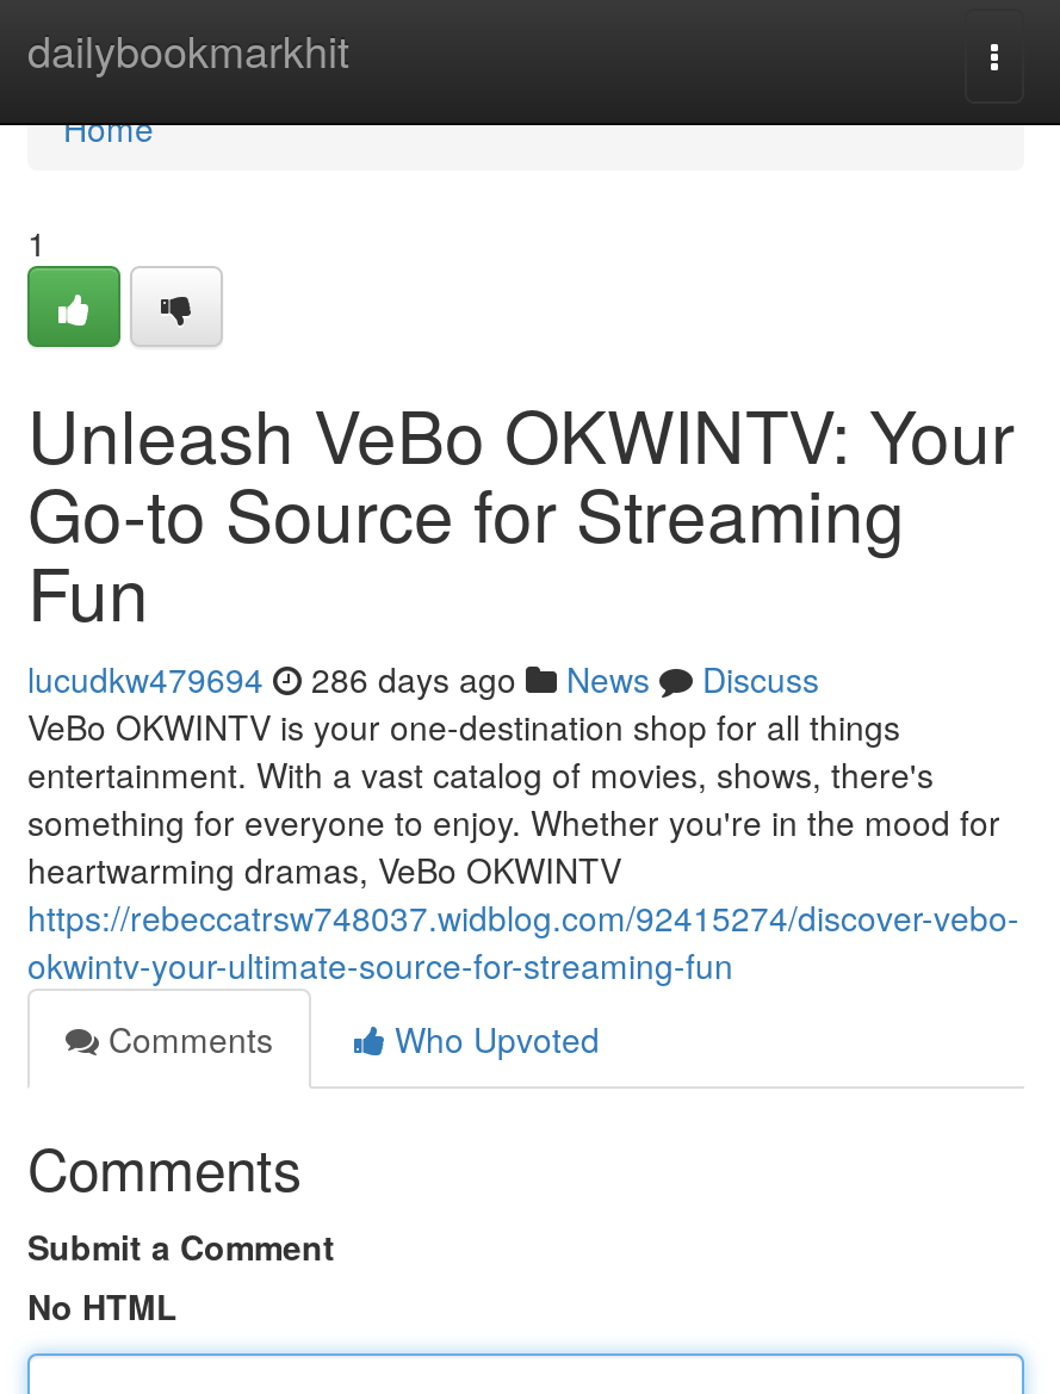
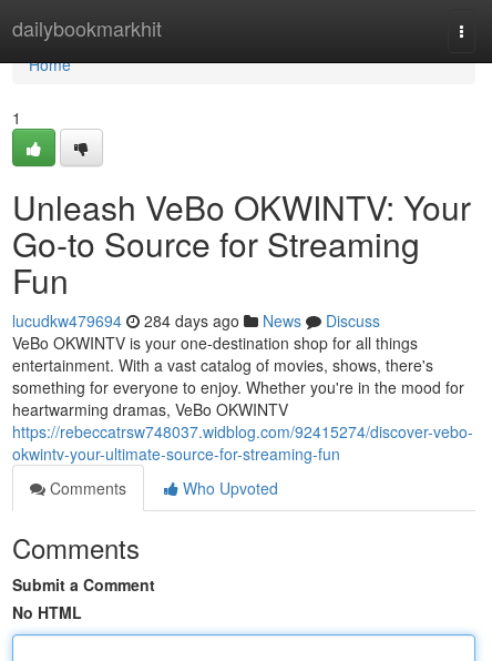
- lucudkw479694 286 days ago News Discuss
+ lucudkw479694 284 days ago News Discuss
